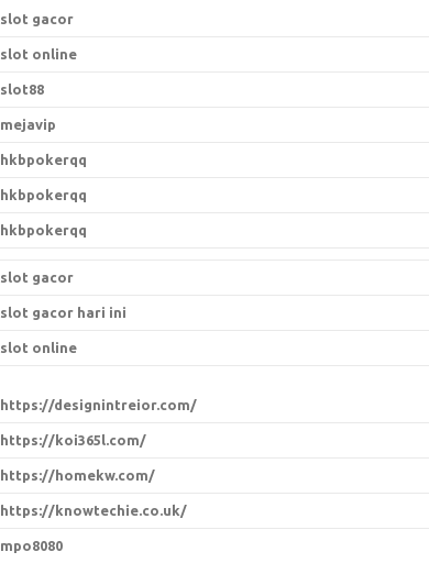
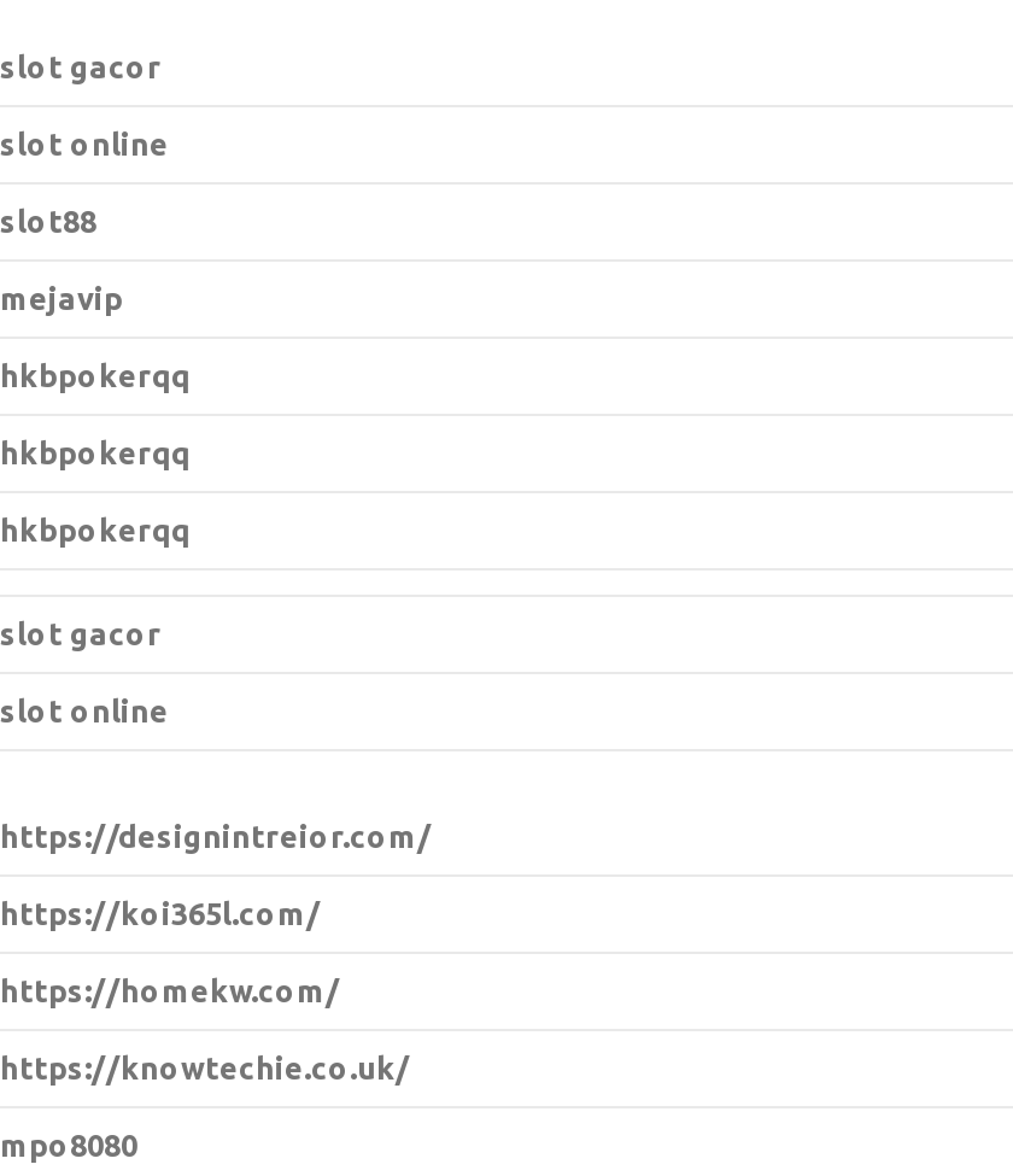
- slot gacor hari ini
